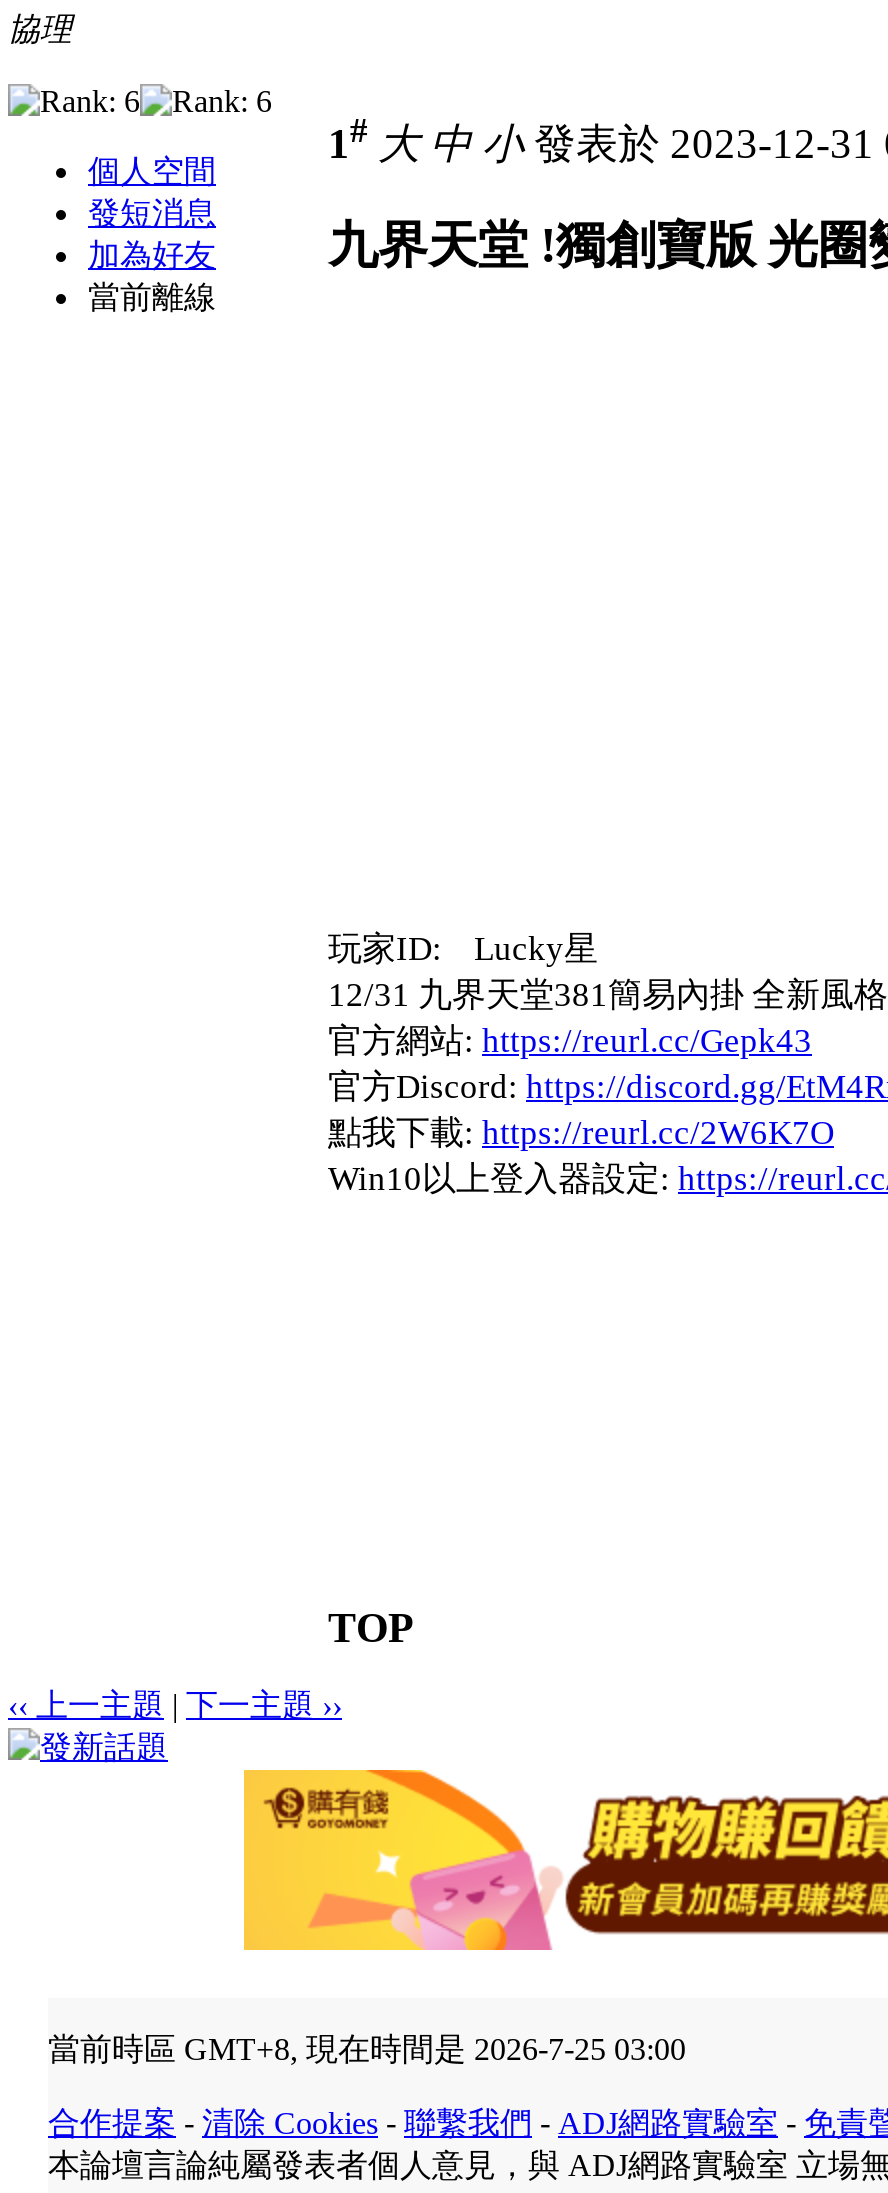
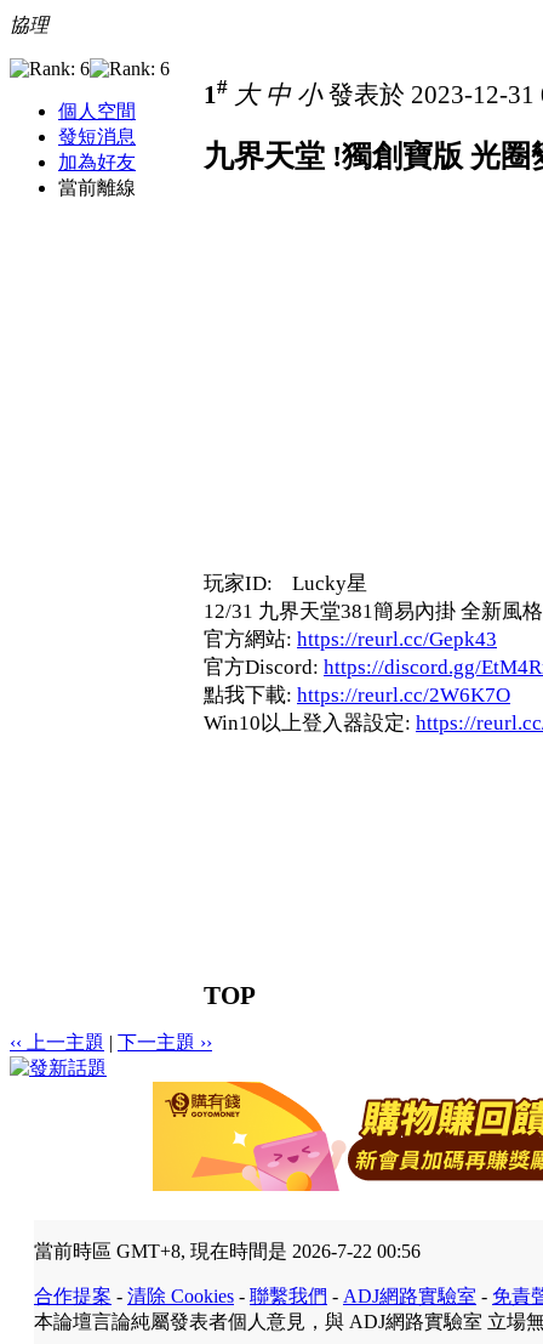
- 當前時區 GMT+8, 現在時間是 2026-7-25 03:00
+ 當前時區 GMT+8, 現在時間是 2026-7-22 00:56
